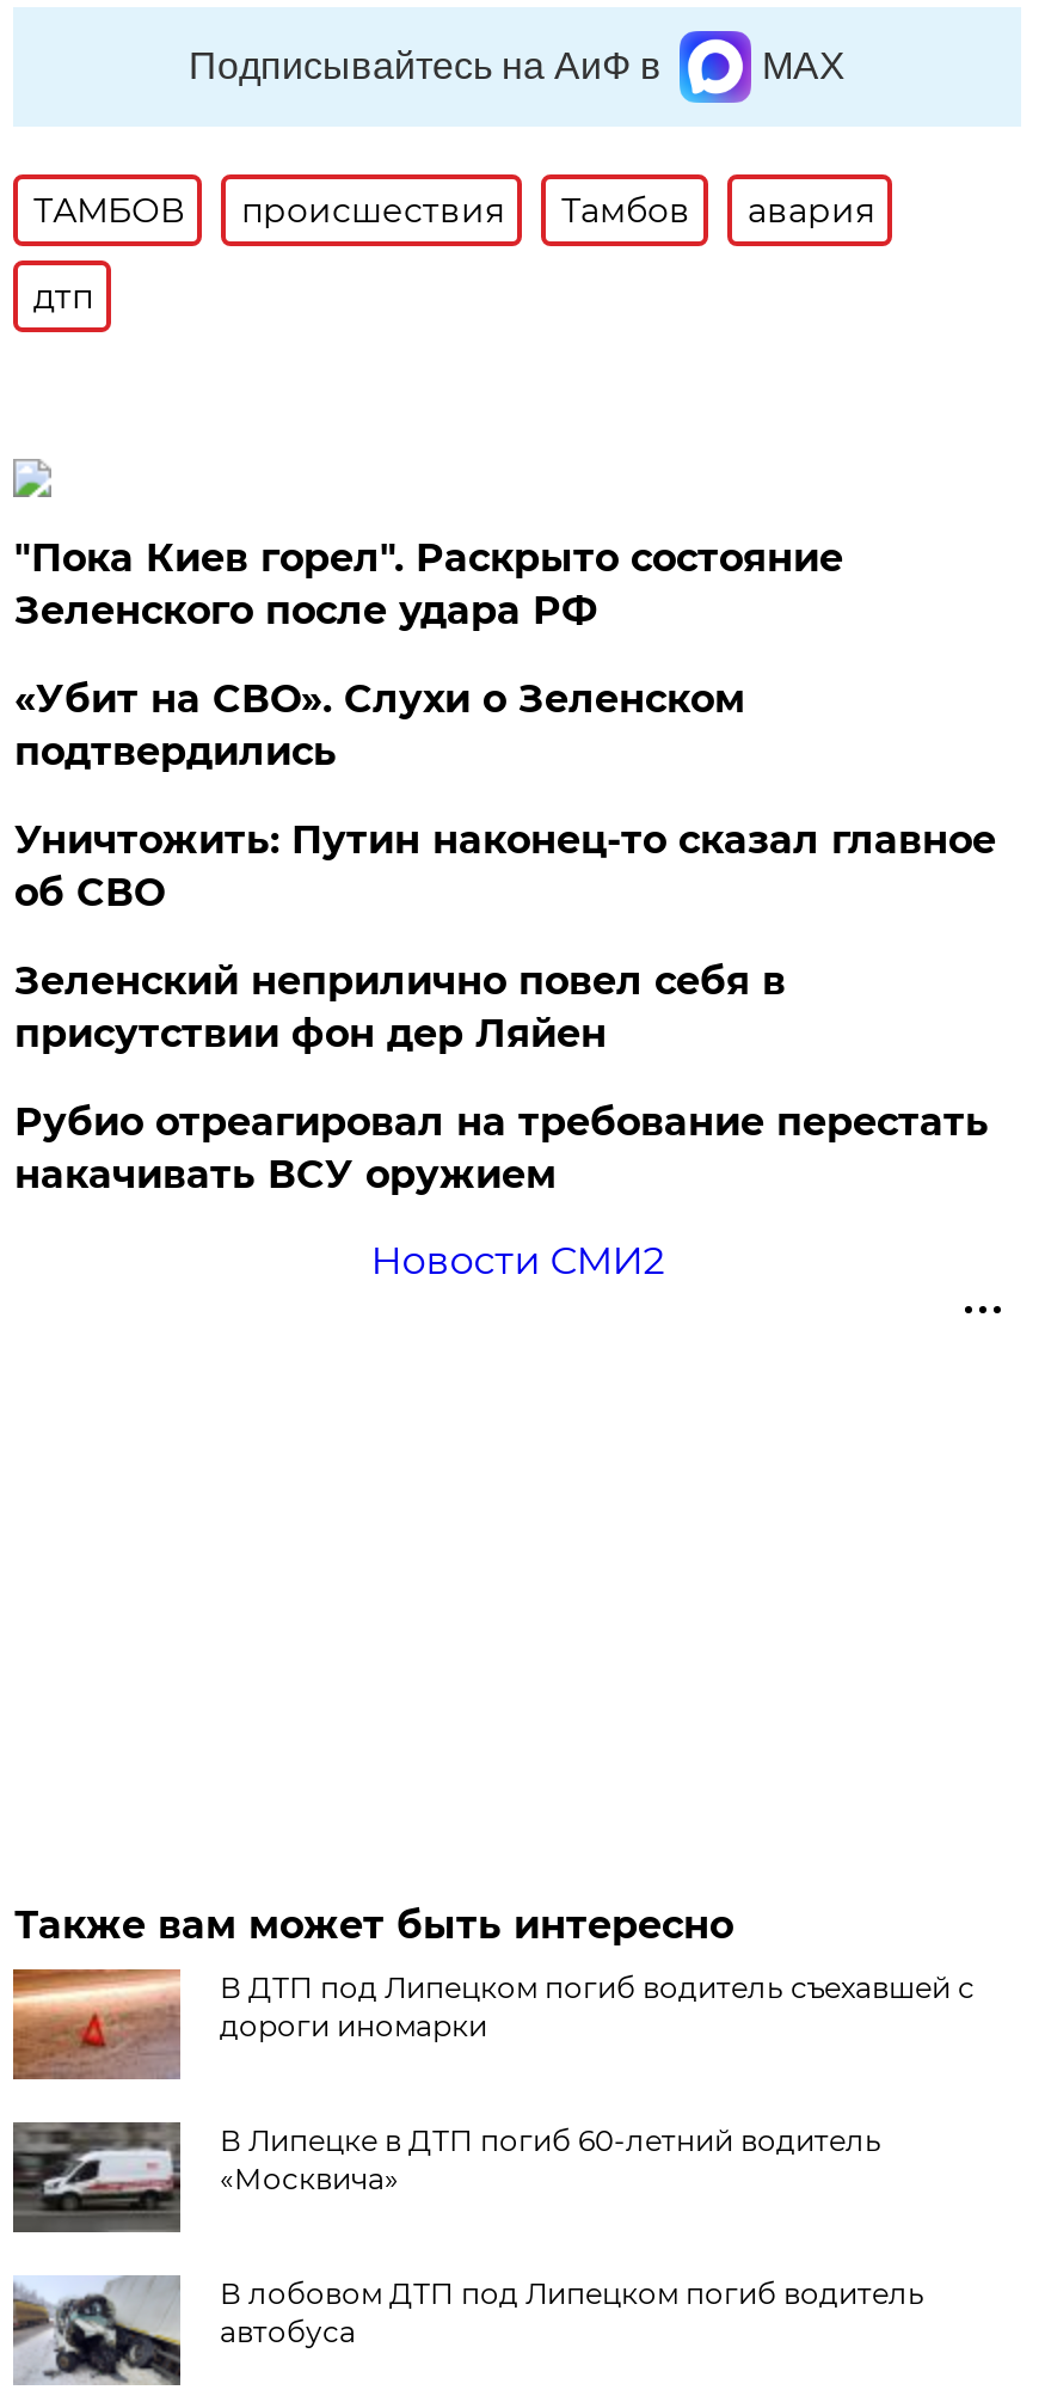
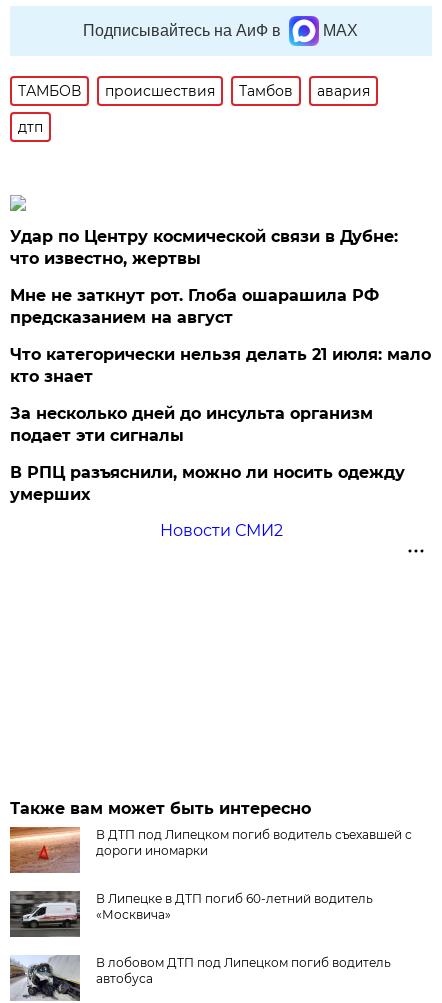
- "Пока Киев горел". Раскрыто состояние
- Зеленского после удара РФ
+ Удар по Центру космической связи в Дубне:
+ что известно, жертвы

- «Убит на СВО». Слухи о Зеленском
- подтвердились
+ Мне не заткнут рот. Глоба ошарашила РФ
+ предсказанием на август

- Уничтожить: Путин наконец-то сказал главное
- об СВО
+ Что категорически нельзя делать 21 июля: мало
+ кто знает

- Зеленский неприлично повел cебя в
- присутствии фон дер Ляйен
+ За несколько дней до инсульта организм
+ подает эти сигналы

- Рубио отреагировал на требование перестать
- накачивать ВСУ оружием
+ В РПЦ разъяснили, можно ли носить одежду
+ умерших
